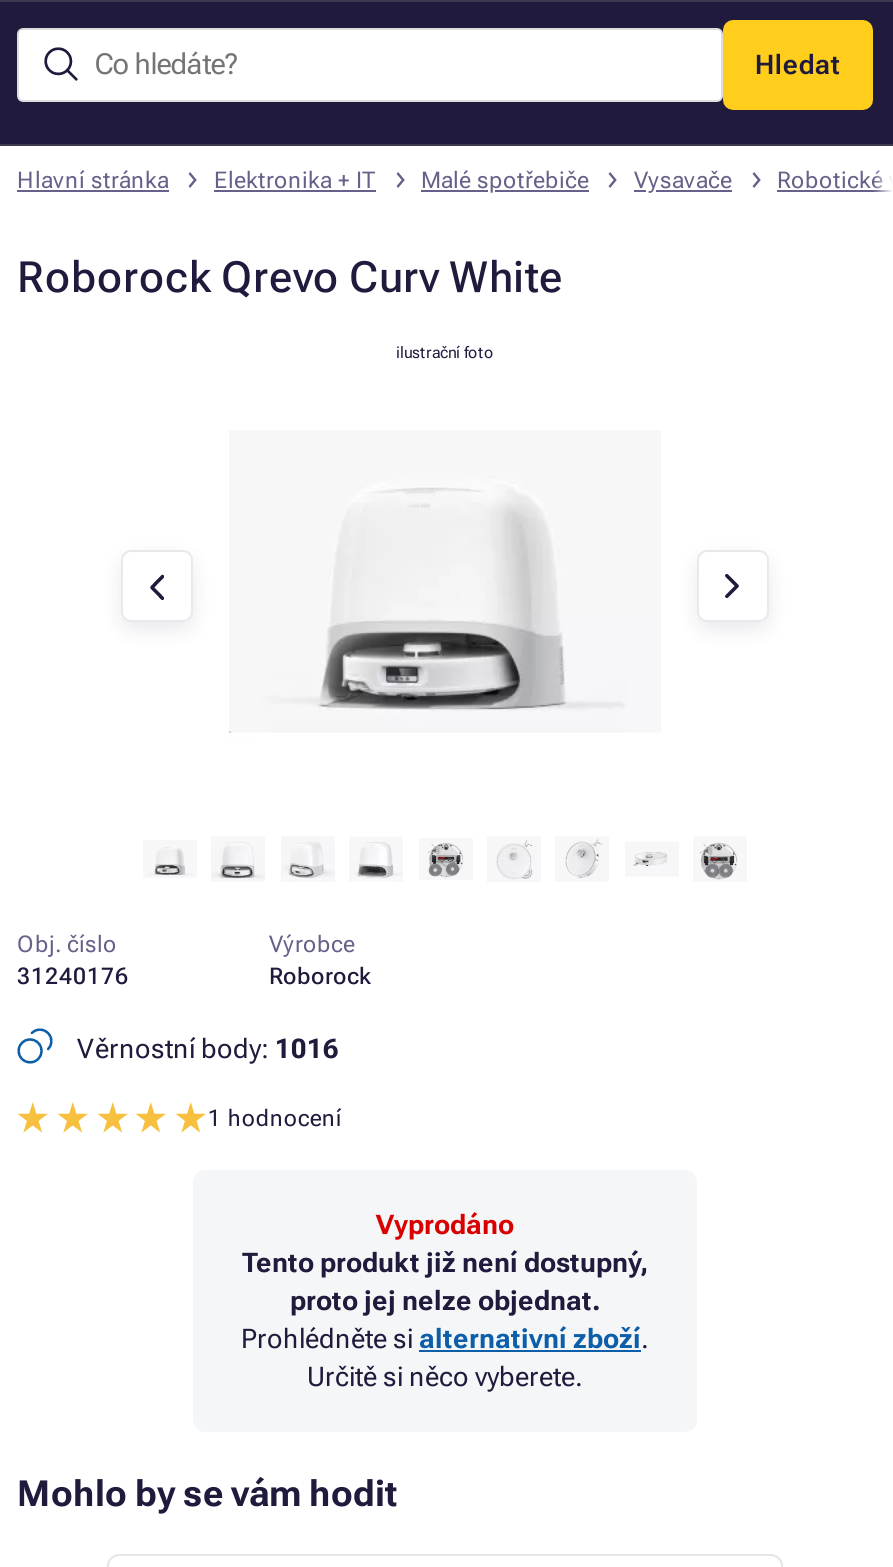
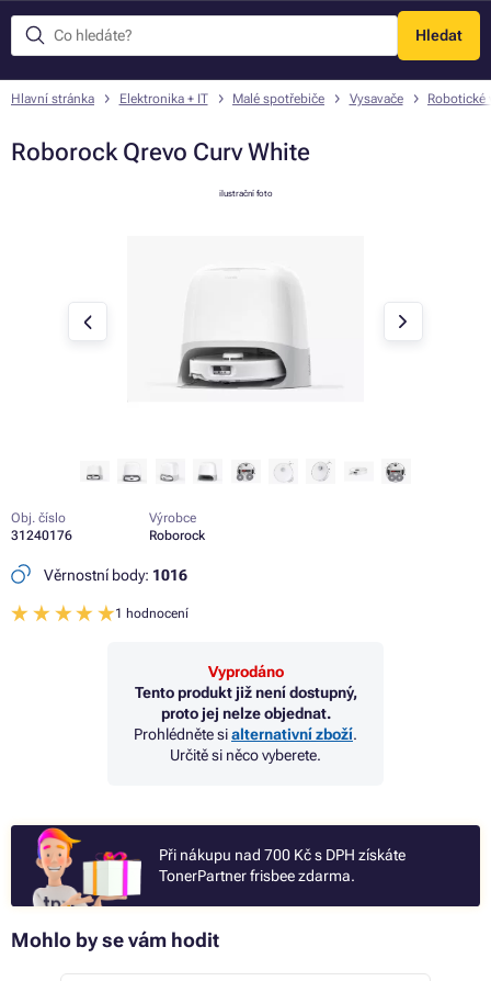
+ [image]
+ Při nákupu nad 700 Kč s DPH získáte
+ TonerPartner frisbee zdarma.
